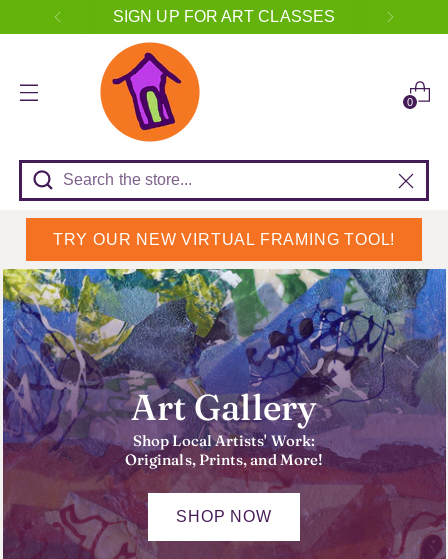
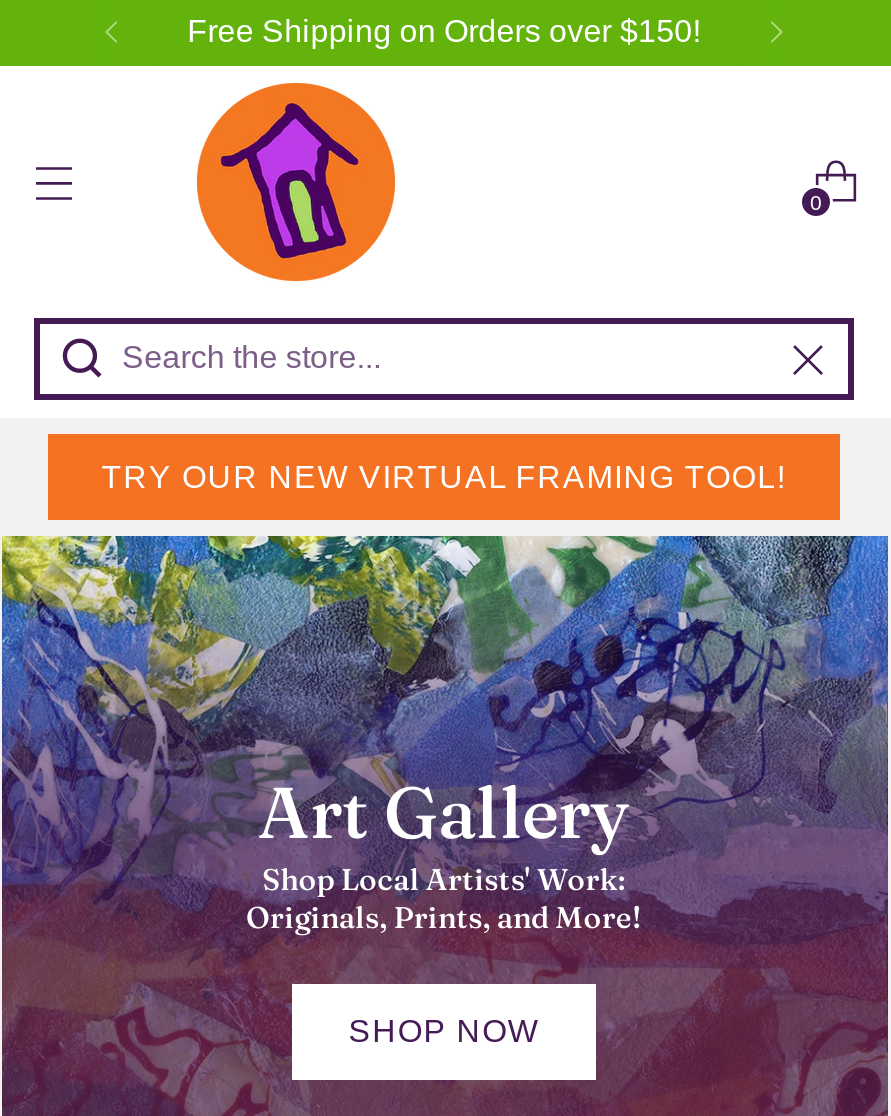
- SIGN UP FOR ART CLASSES
+ Free Shipping on Orders over $150!
